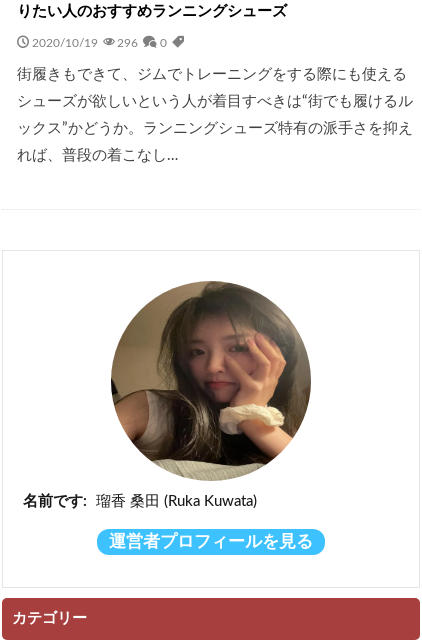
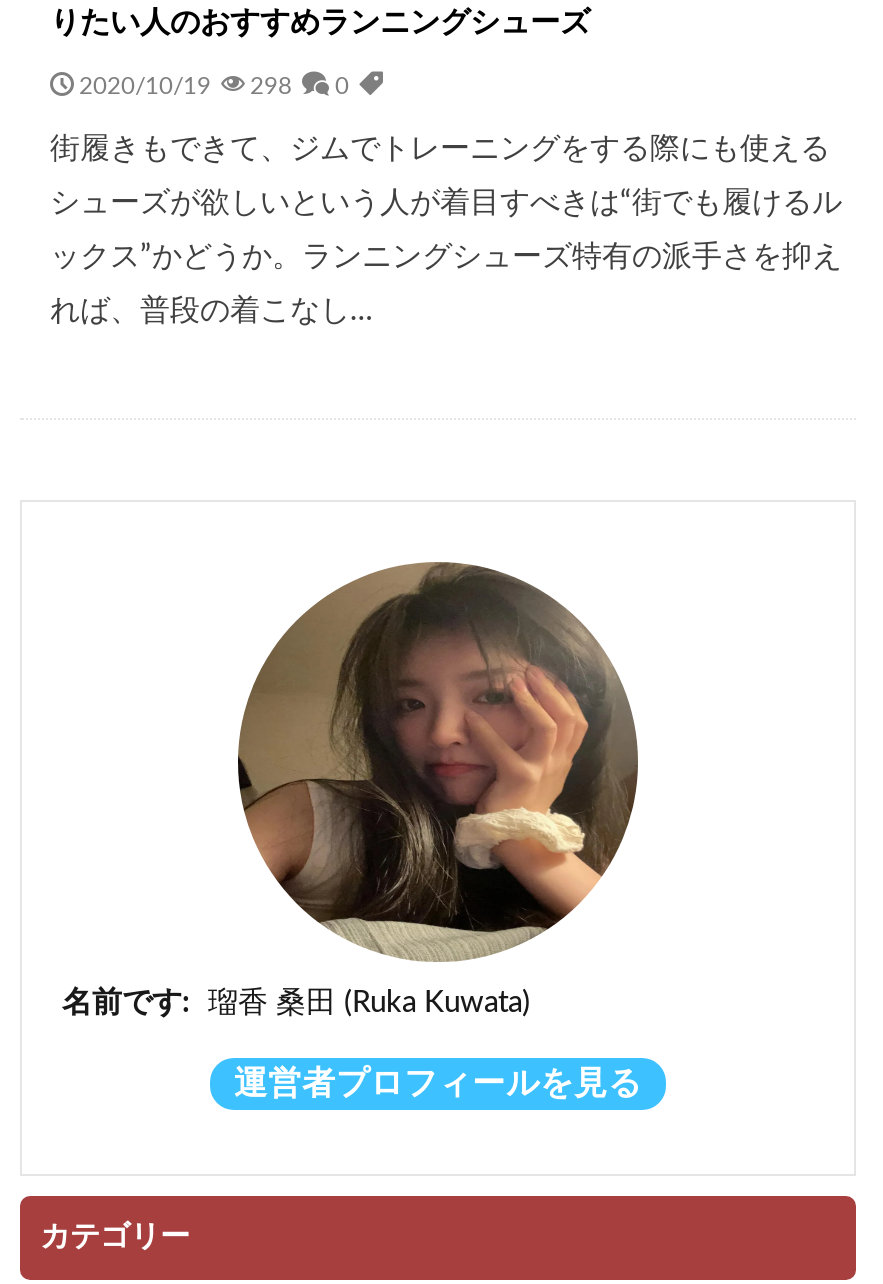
- 2020/10/19 296 0
+ 2020/10/19 298 0
